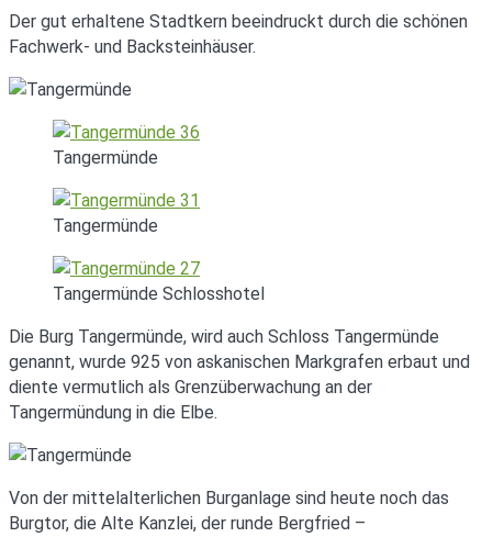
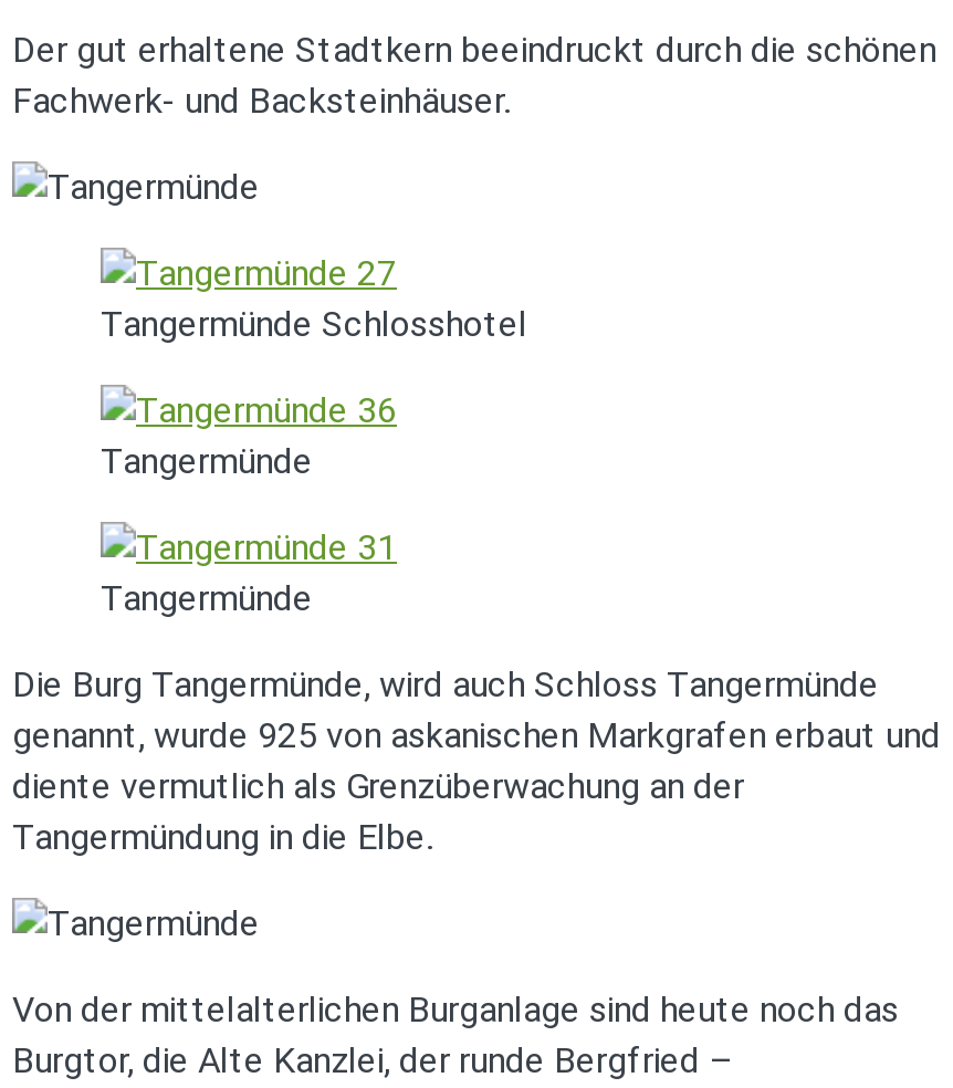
moved down: Tangermünde | Tangermünde

moved up: Tangermünde Schlosshotel
